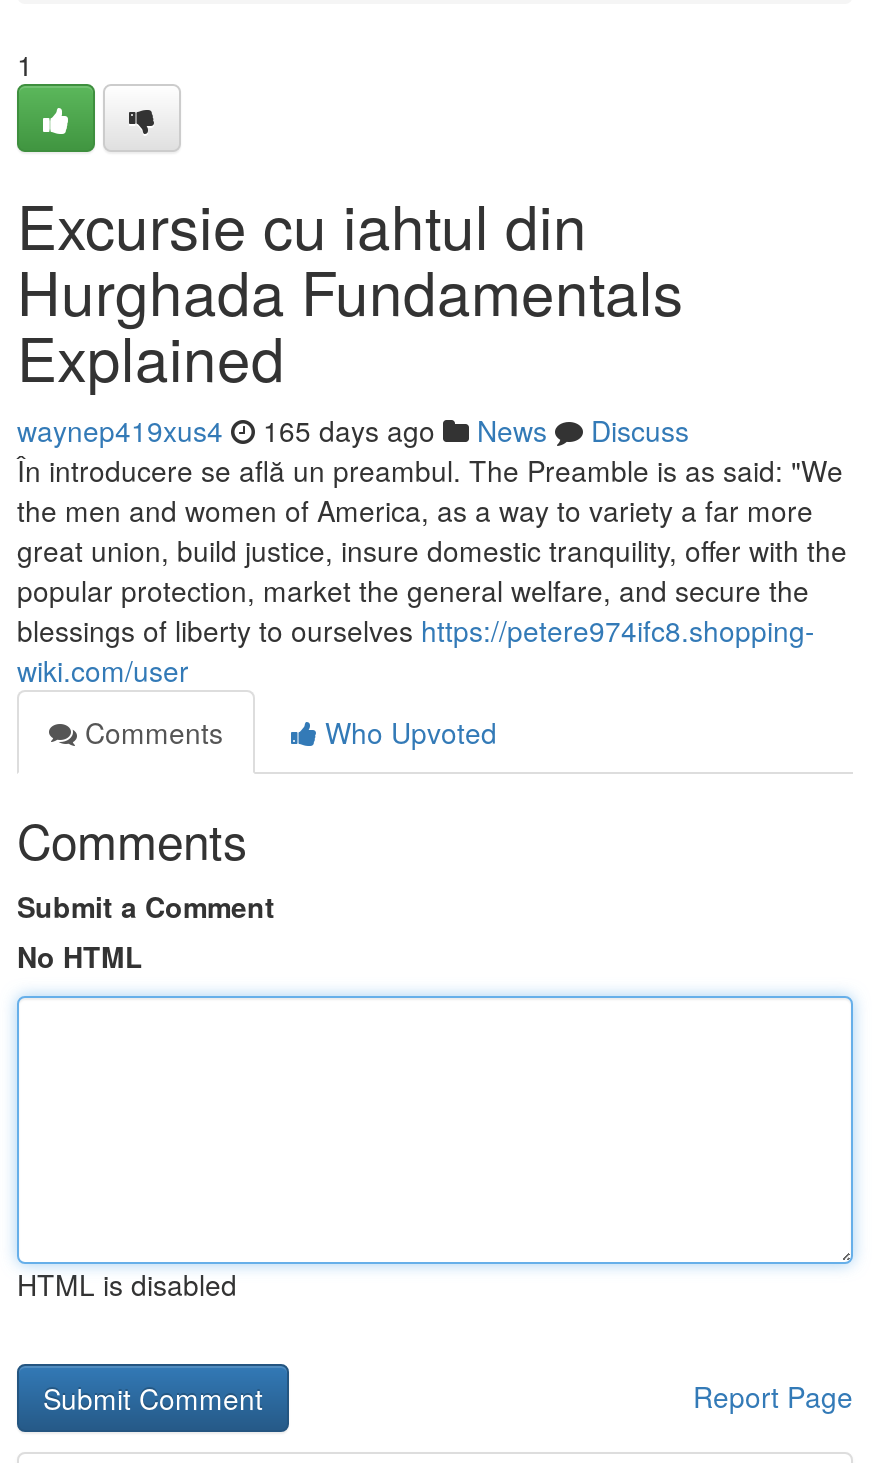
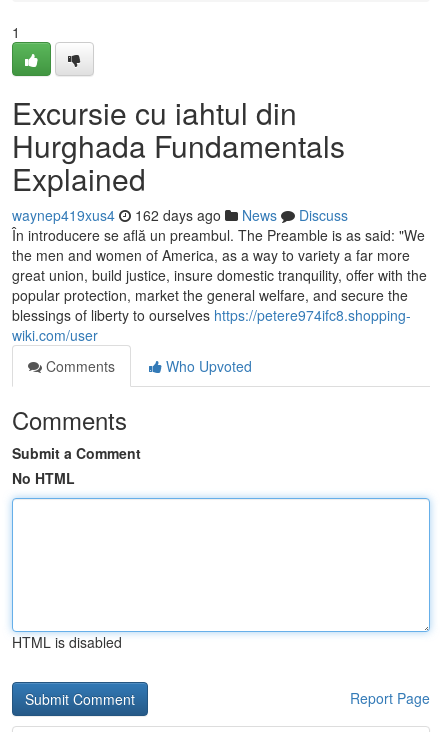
- waynep419xus4 165 days ago News Discuss
+ waynep419xus4 162 days ago News Discuss
